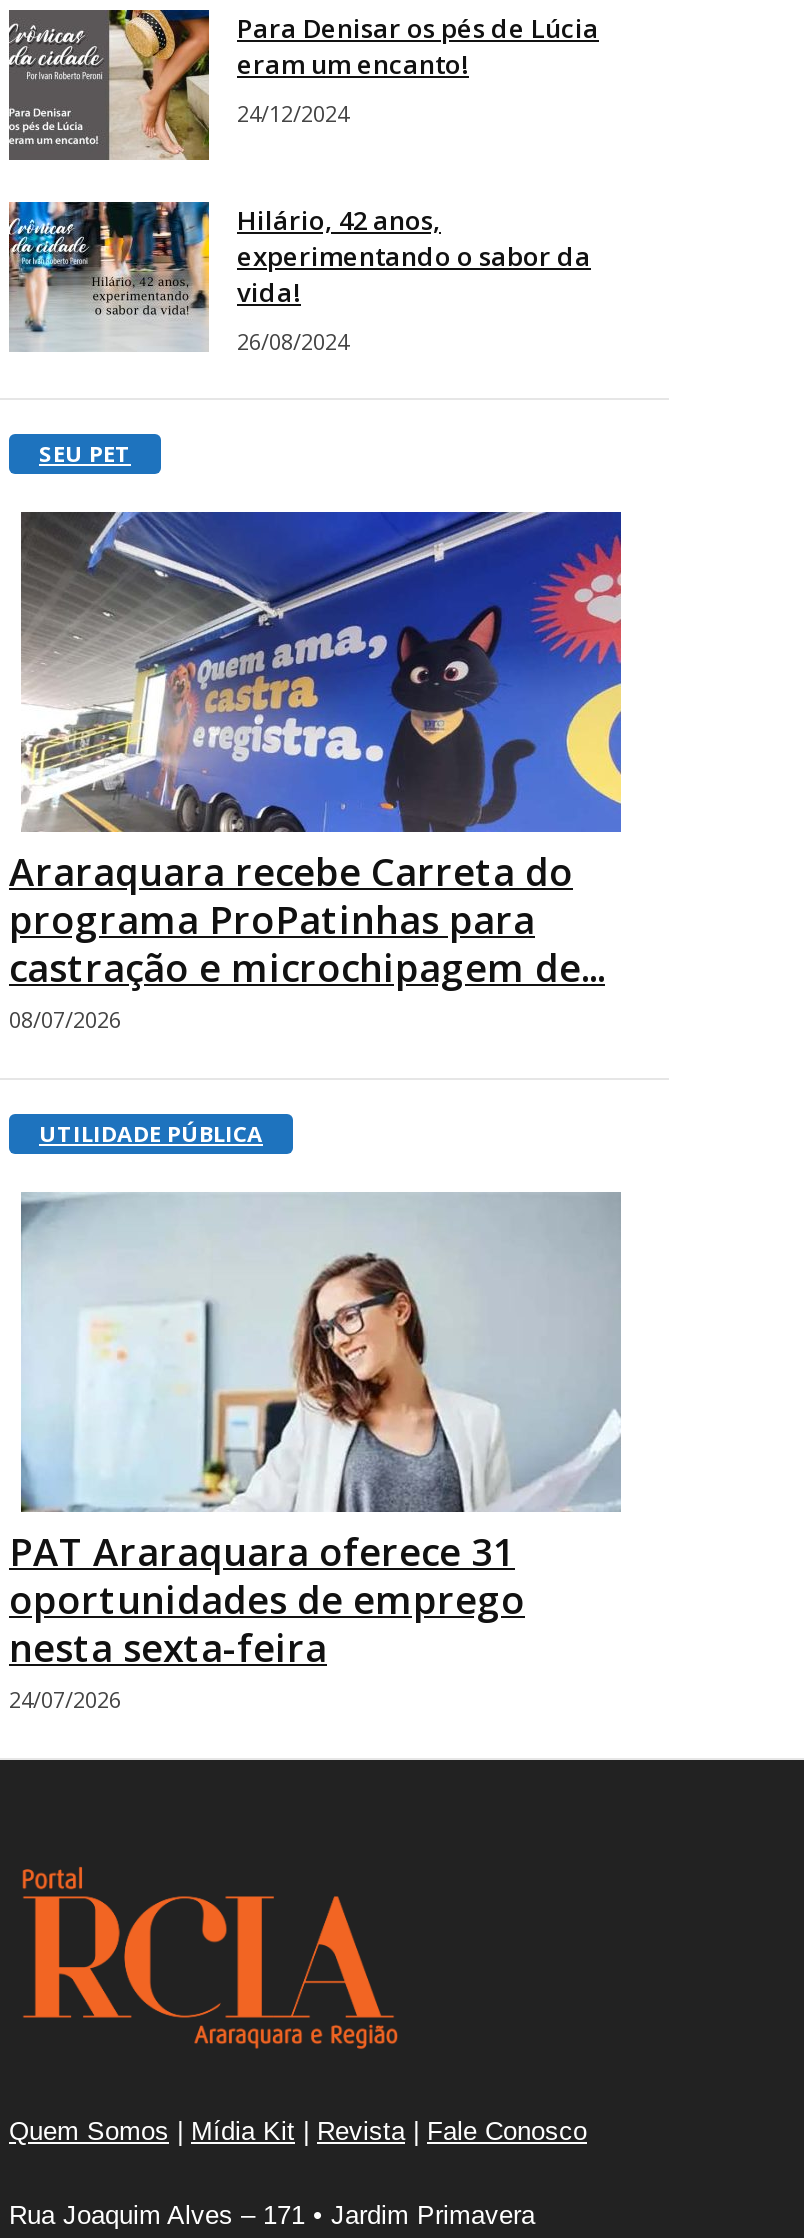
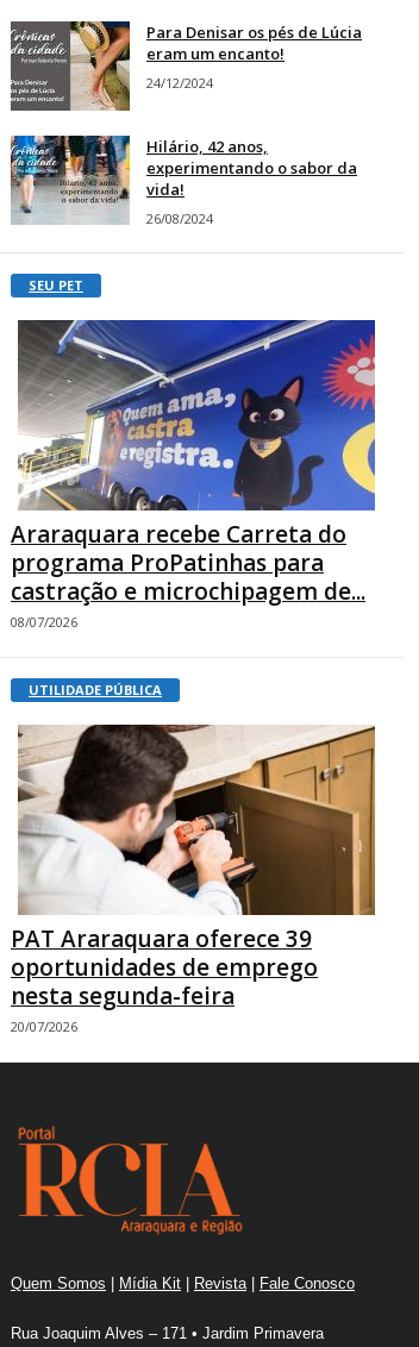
- [image]
- PAT Araraquara oferece 31
+ [image]
+ PAT Araraquara oferece 39

- nesta sexta-feira
+ nesta segunda-feira

- 24/07/2026
+ 20/07/2026
